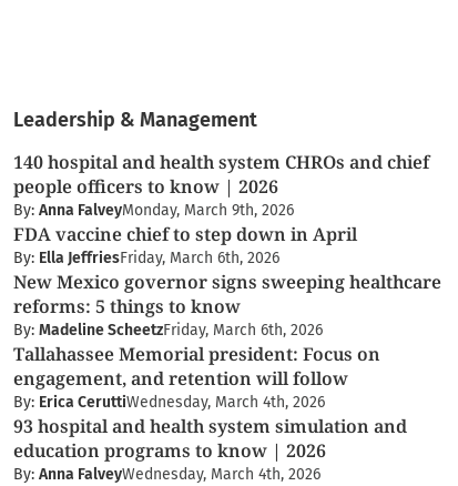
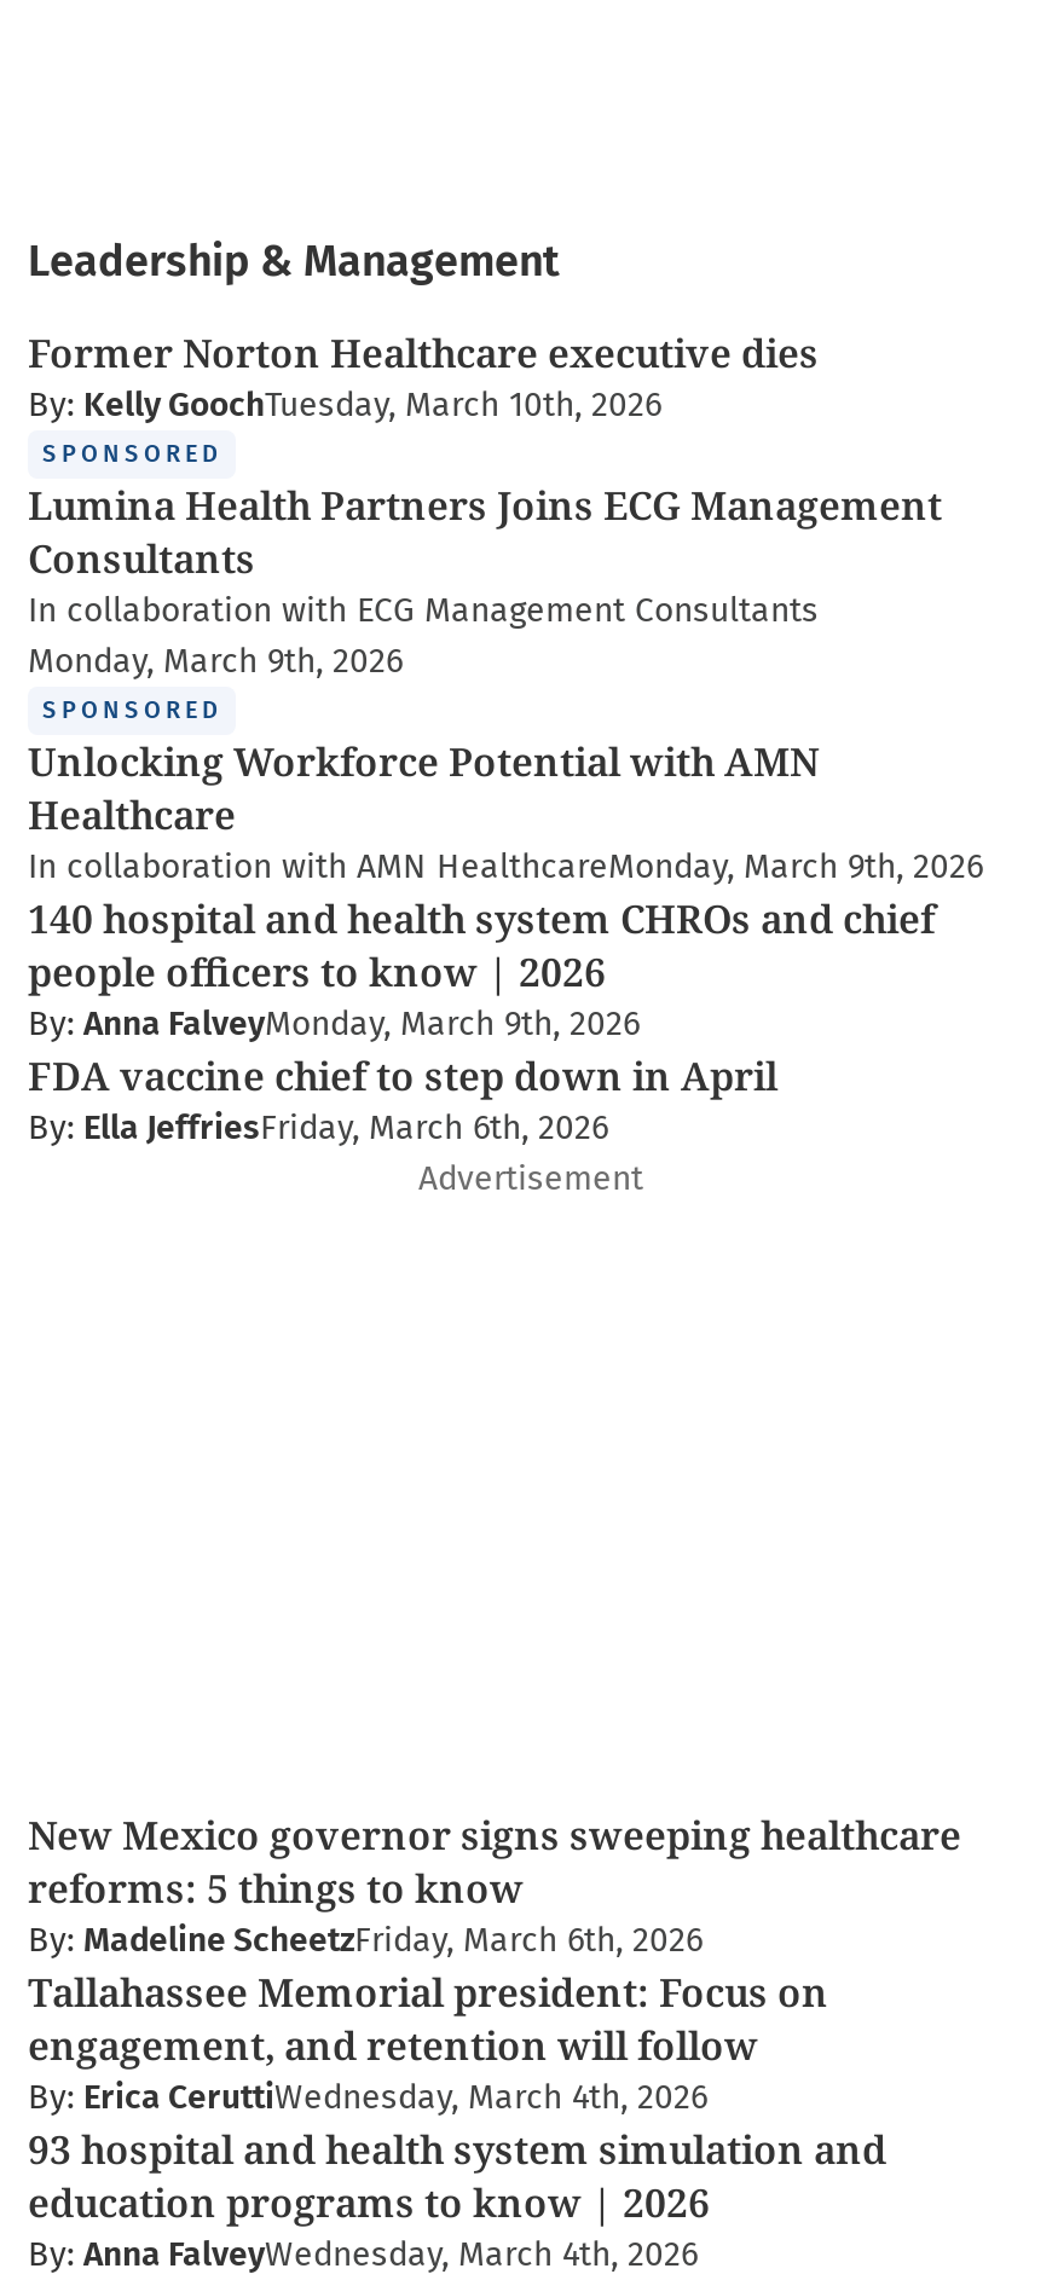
+ Former Norton Healthcare executive dies
+ By: Kelly GoochTuesday, March 10th, 2026
+ Lumina Health Partners Joins ECG Management
+ Consultants

+ In collaboration with ECG Management Consultants
+ Monday, March 9th, 2026
+ Unlocking Workforce Potential with AMN
+ Healthcare

+ In collaboration with AMN HealthcareMonday, March 9th, 2026

+ SPONSORED

+ SPONSORED

+ Advertisement
